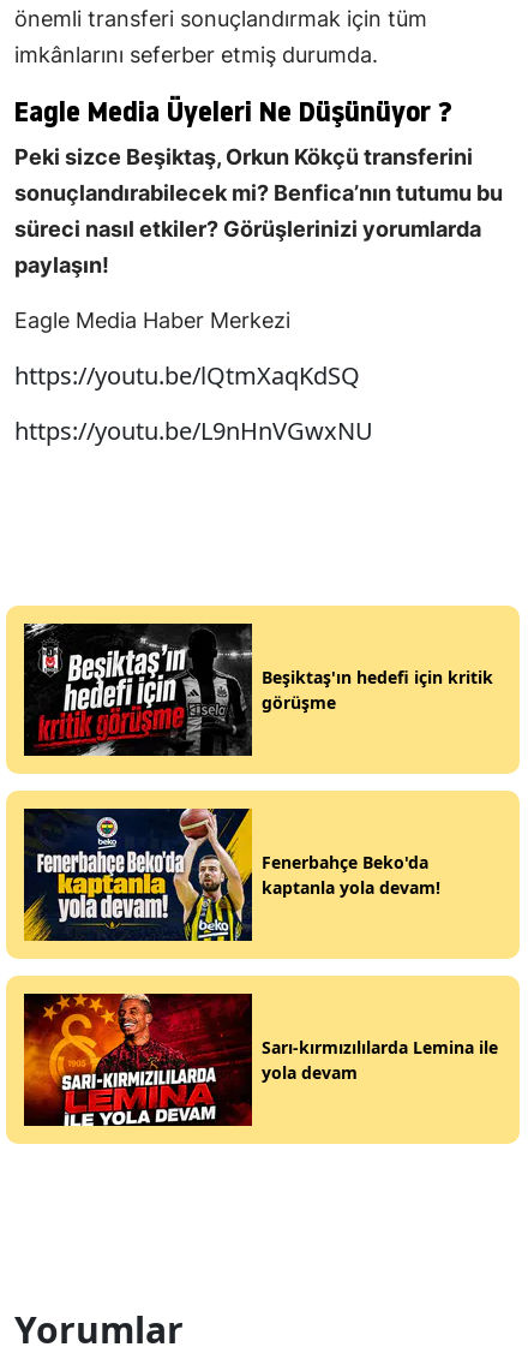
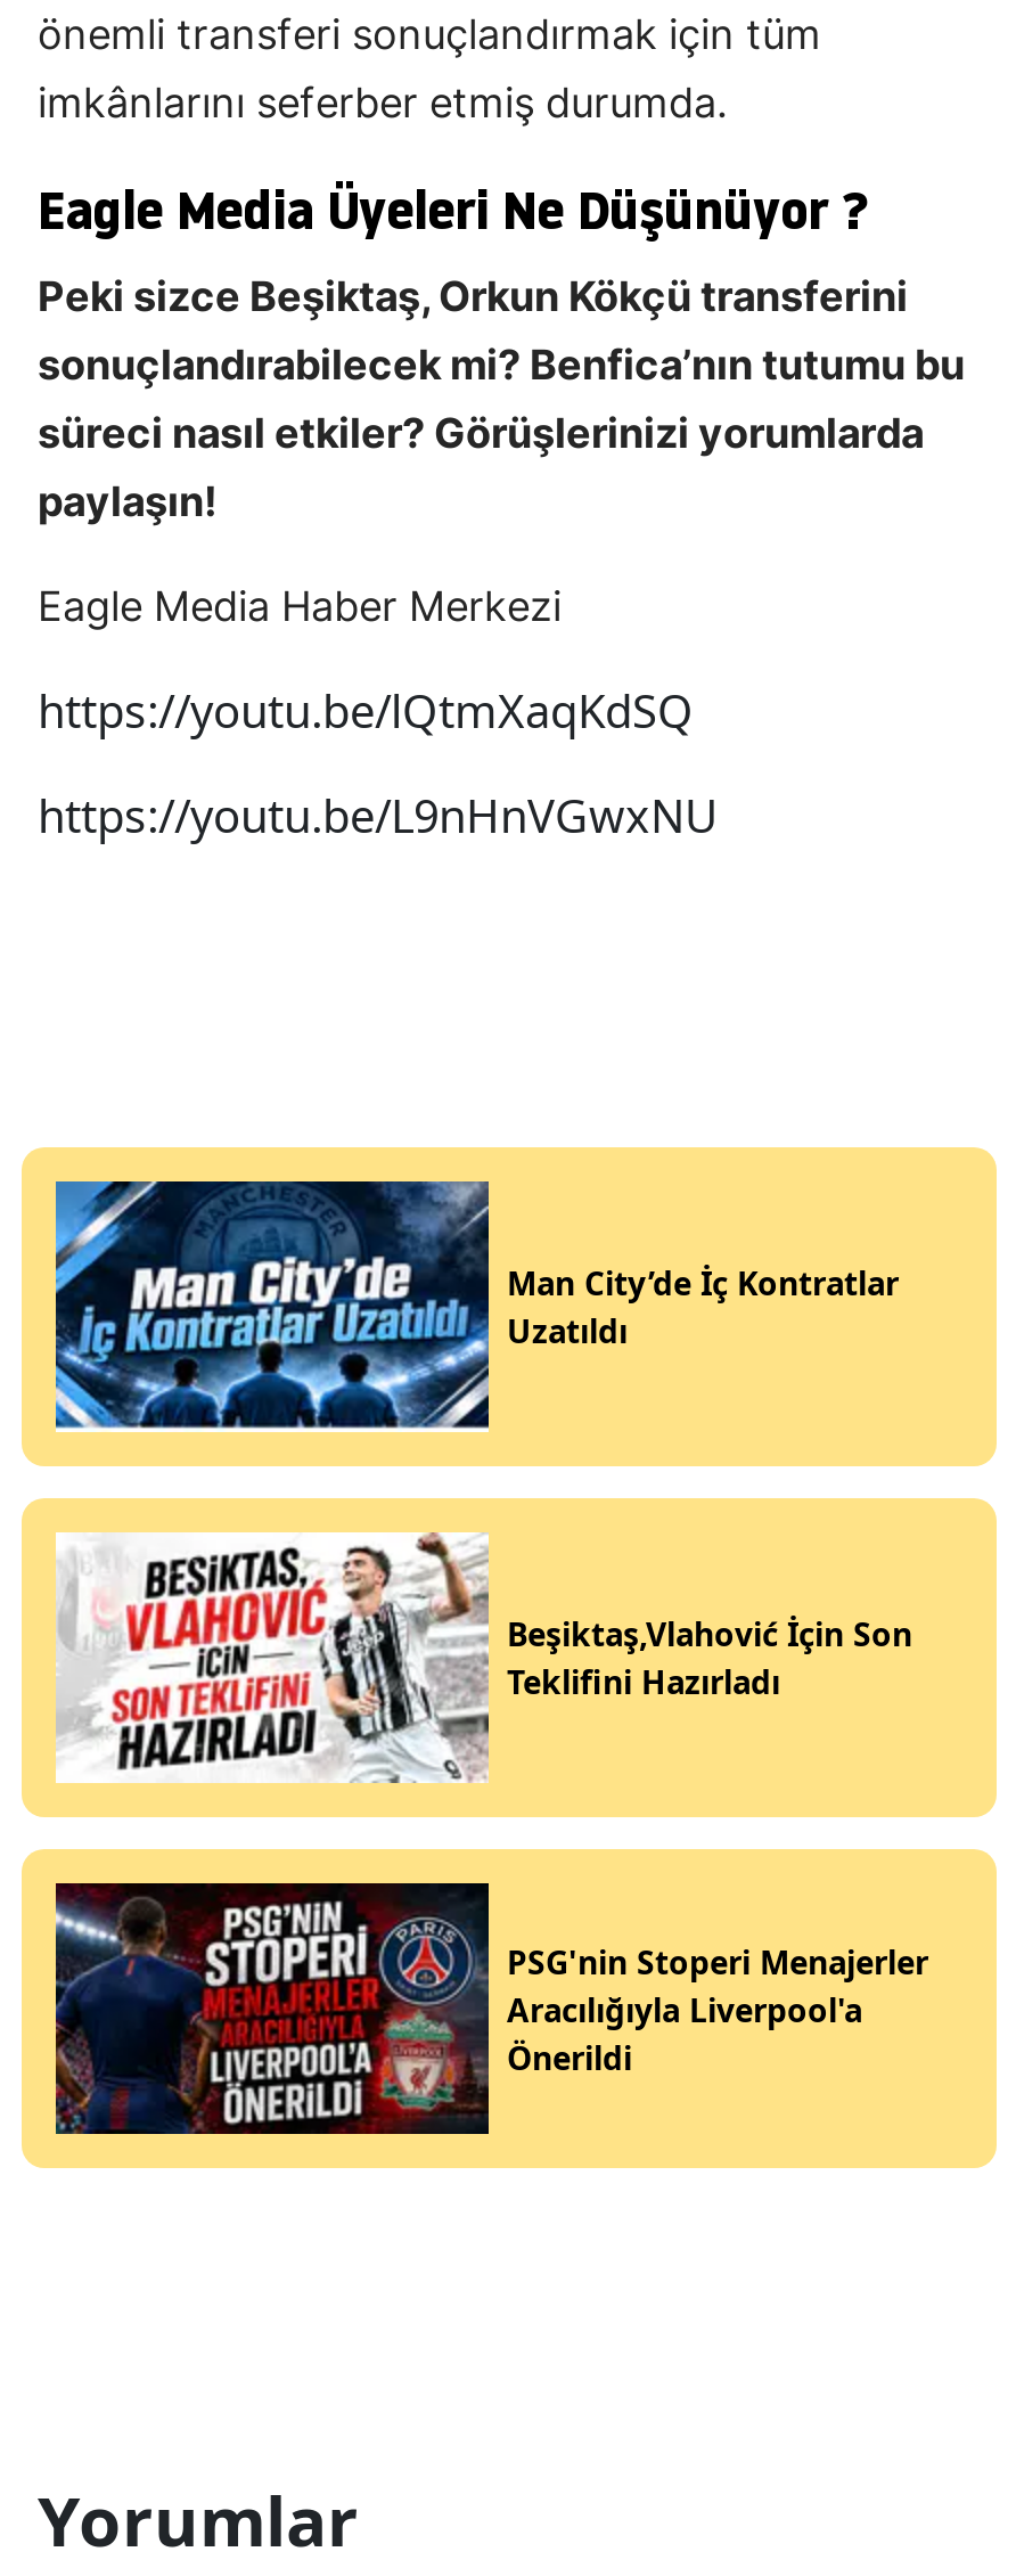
- [image]
- Beşiktaş'ın hedefi için kritik
- görüşme
+ [image]
+ Man City’de İç Kontratlar
+ Uzatıldı

- [image]
- Fenerbahçe Beko'da
- kaptanla yola devam!
+ [image]
+ Beşiktaş,Vlahović İçin Son
+ Teklifini Hazırladı

- [image]
- Sarı-kırmızılılarda Lemina ile
- yola devam
+ [image]
+ PSG'nin Stoperi Menajerler
+ Aracılığıyla Liverpool'a
+ Önerildi
